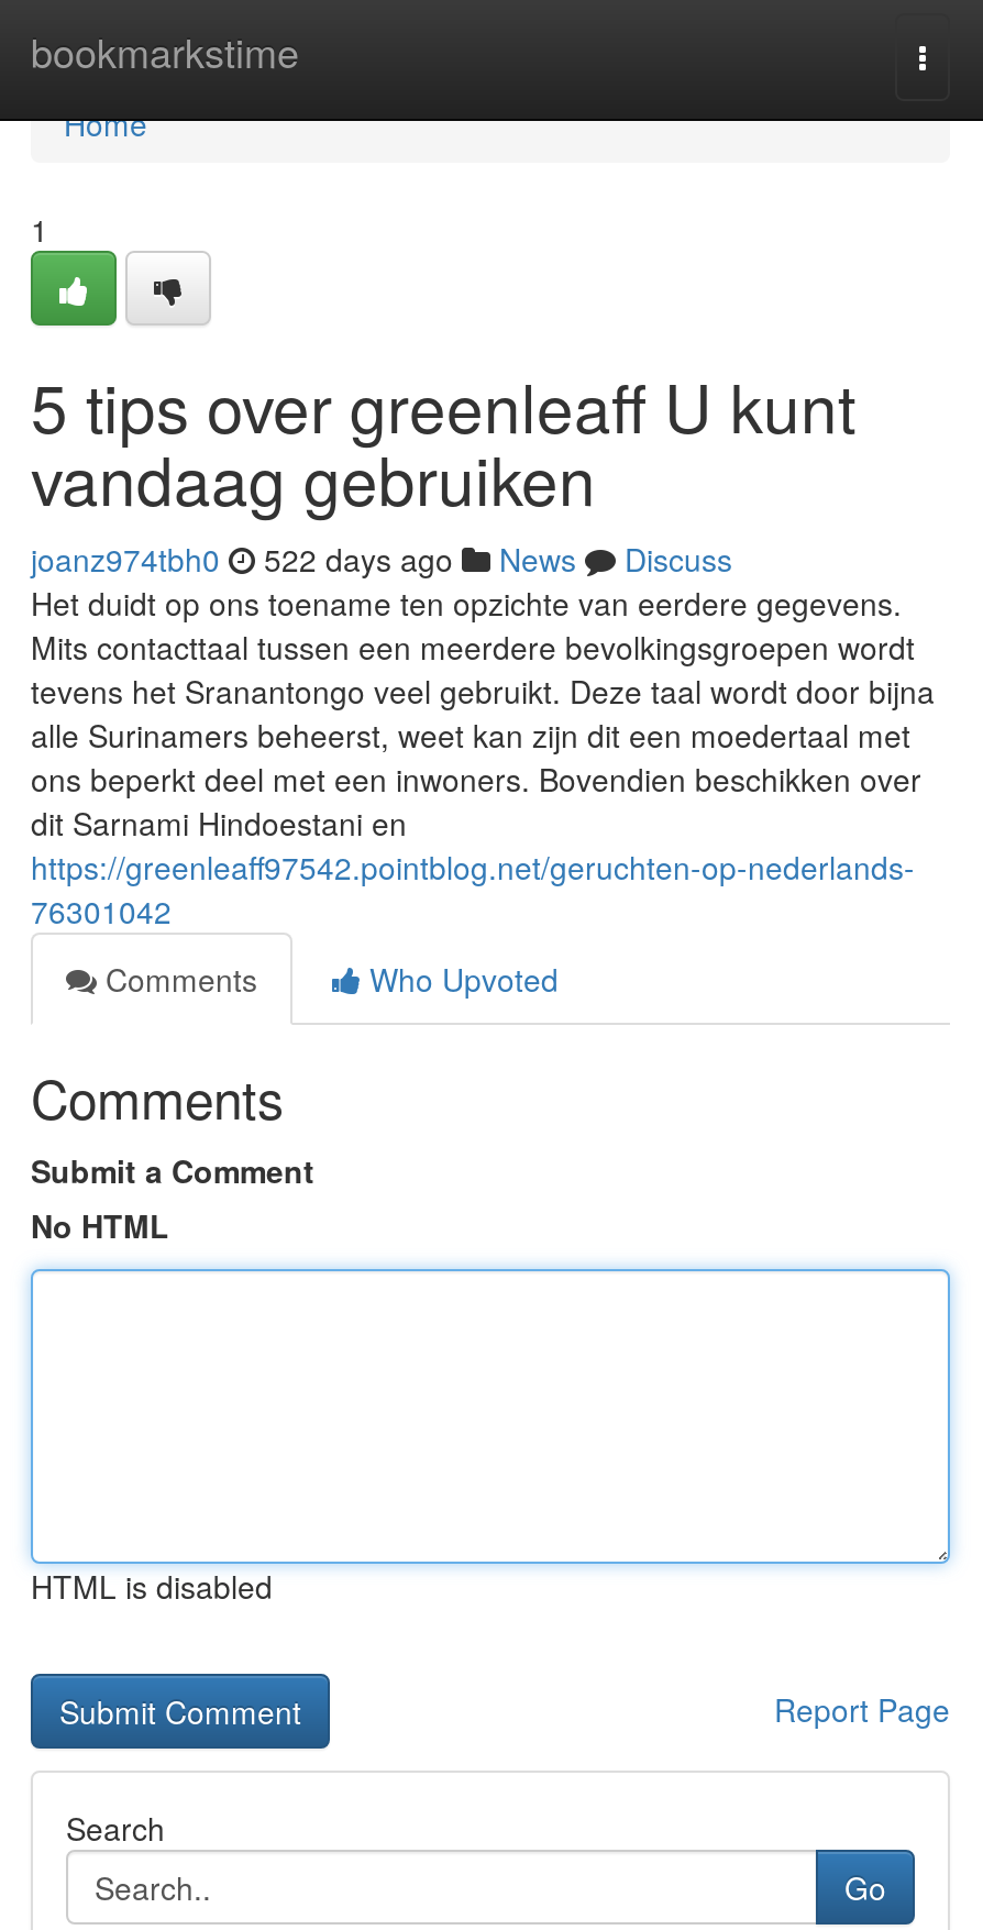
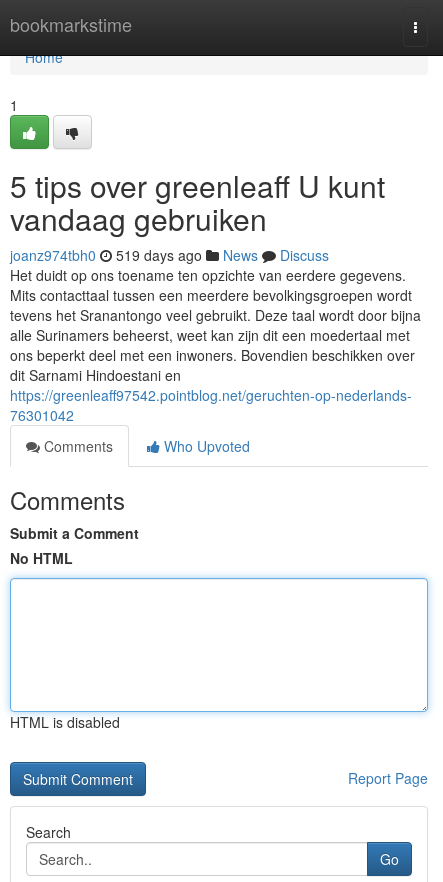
- joanz974tbh0 522 days ago News Discuss
+ joanz974tbh0 519 days ago News Discuss
